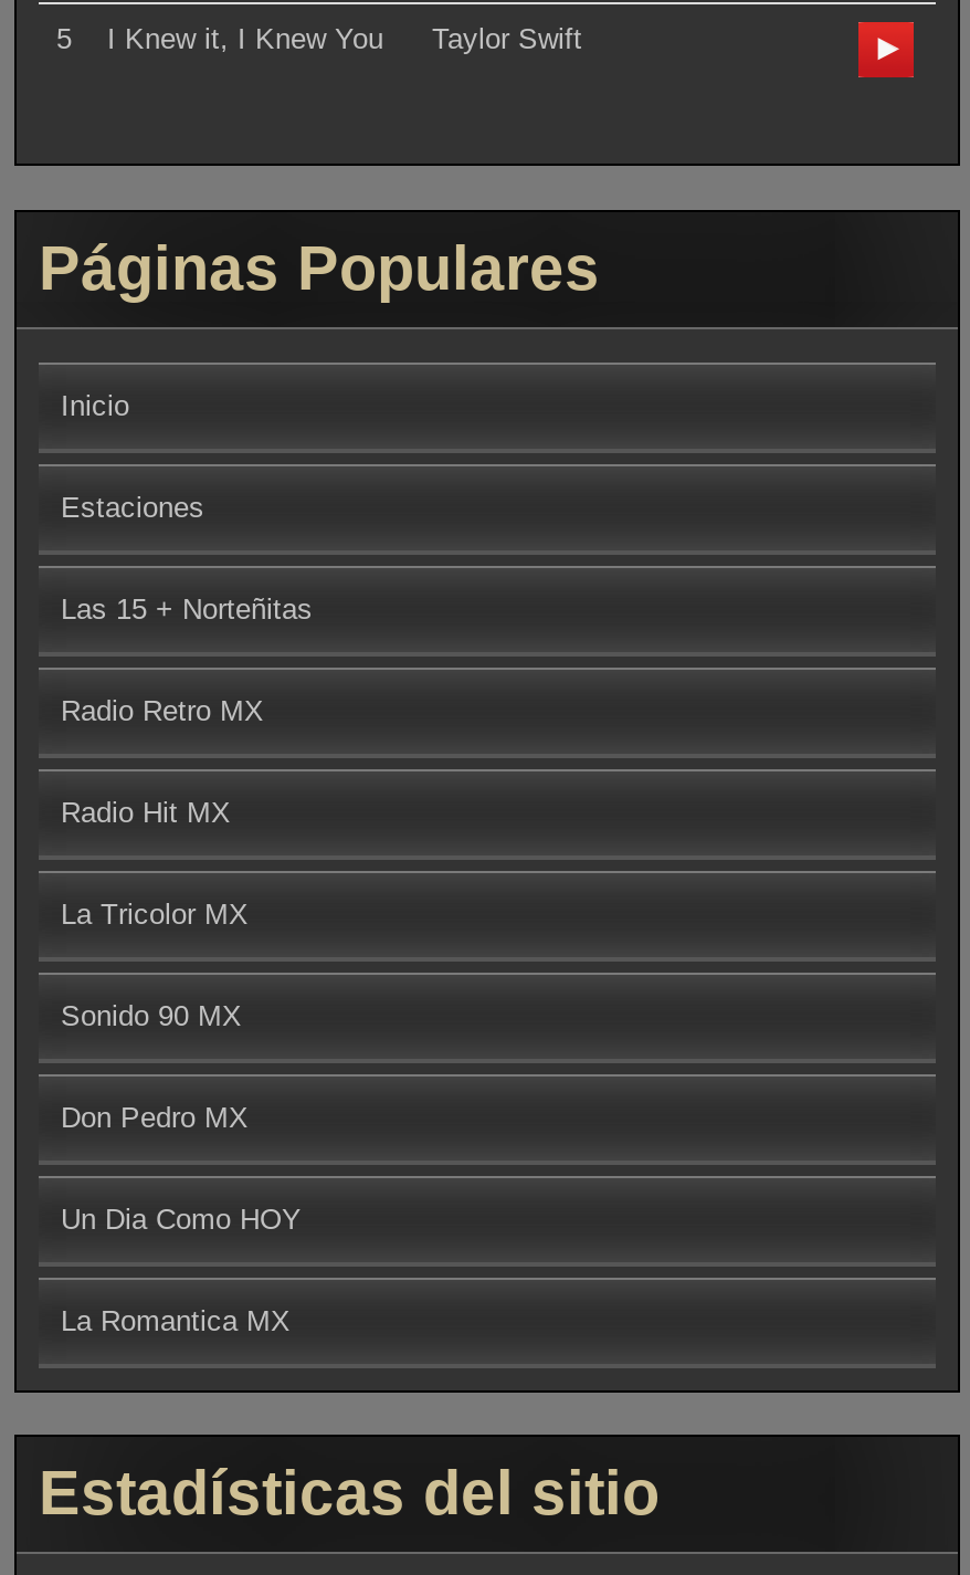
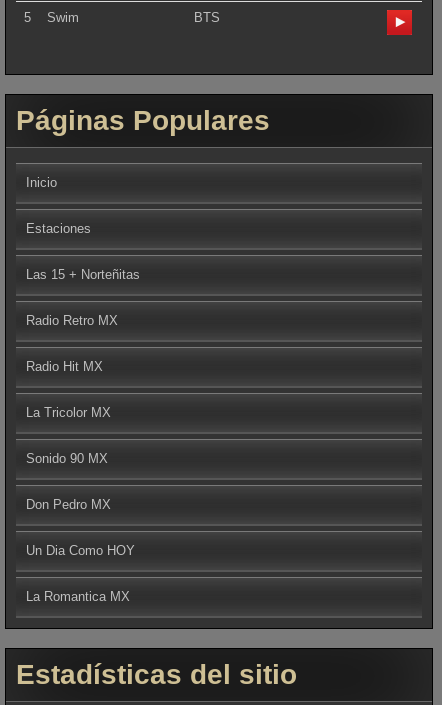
- I Knew it, I Knew You
- Taylor Swift
+ Swim
+ BTS
